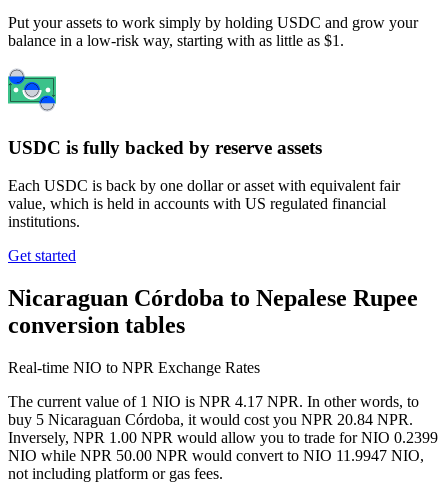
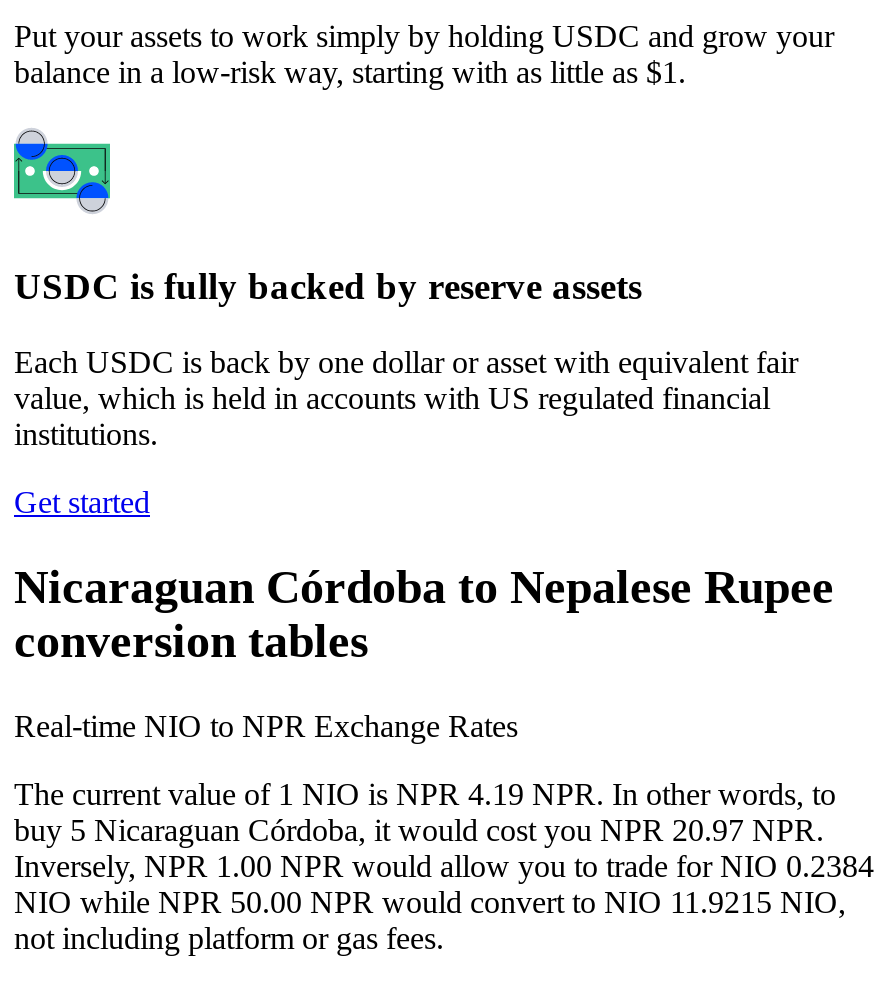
- The current value of 1 NIO is NPR 4.17 NPR. In other words, to
+ The current value of 1 NIO is NPR 4.19 NPR. In other words, to

- buy 5 Nicaraguan Córdoba, it would cost you NPR 20.84 NPR.
+ buy 5 Nicaraguan Córdoba, it would cost you NPR 20.97 NPR.

- Inversely, NPR 1.00 NPR would allow you to trade for NIO 0.2399
+ Inversely, NPR 1.00 NPR would allow you to trade for NIO 0.2384

- NIO while NPR 50.00 NPR would convert to NIO 11.9947 NIO,
+ NIO while NPR 50.00 NPR would convert to NIO 11.9215 NIO,
